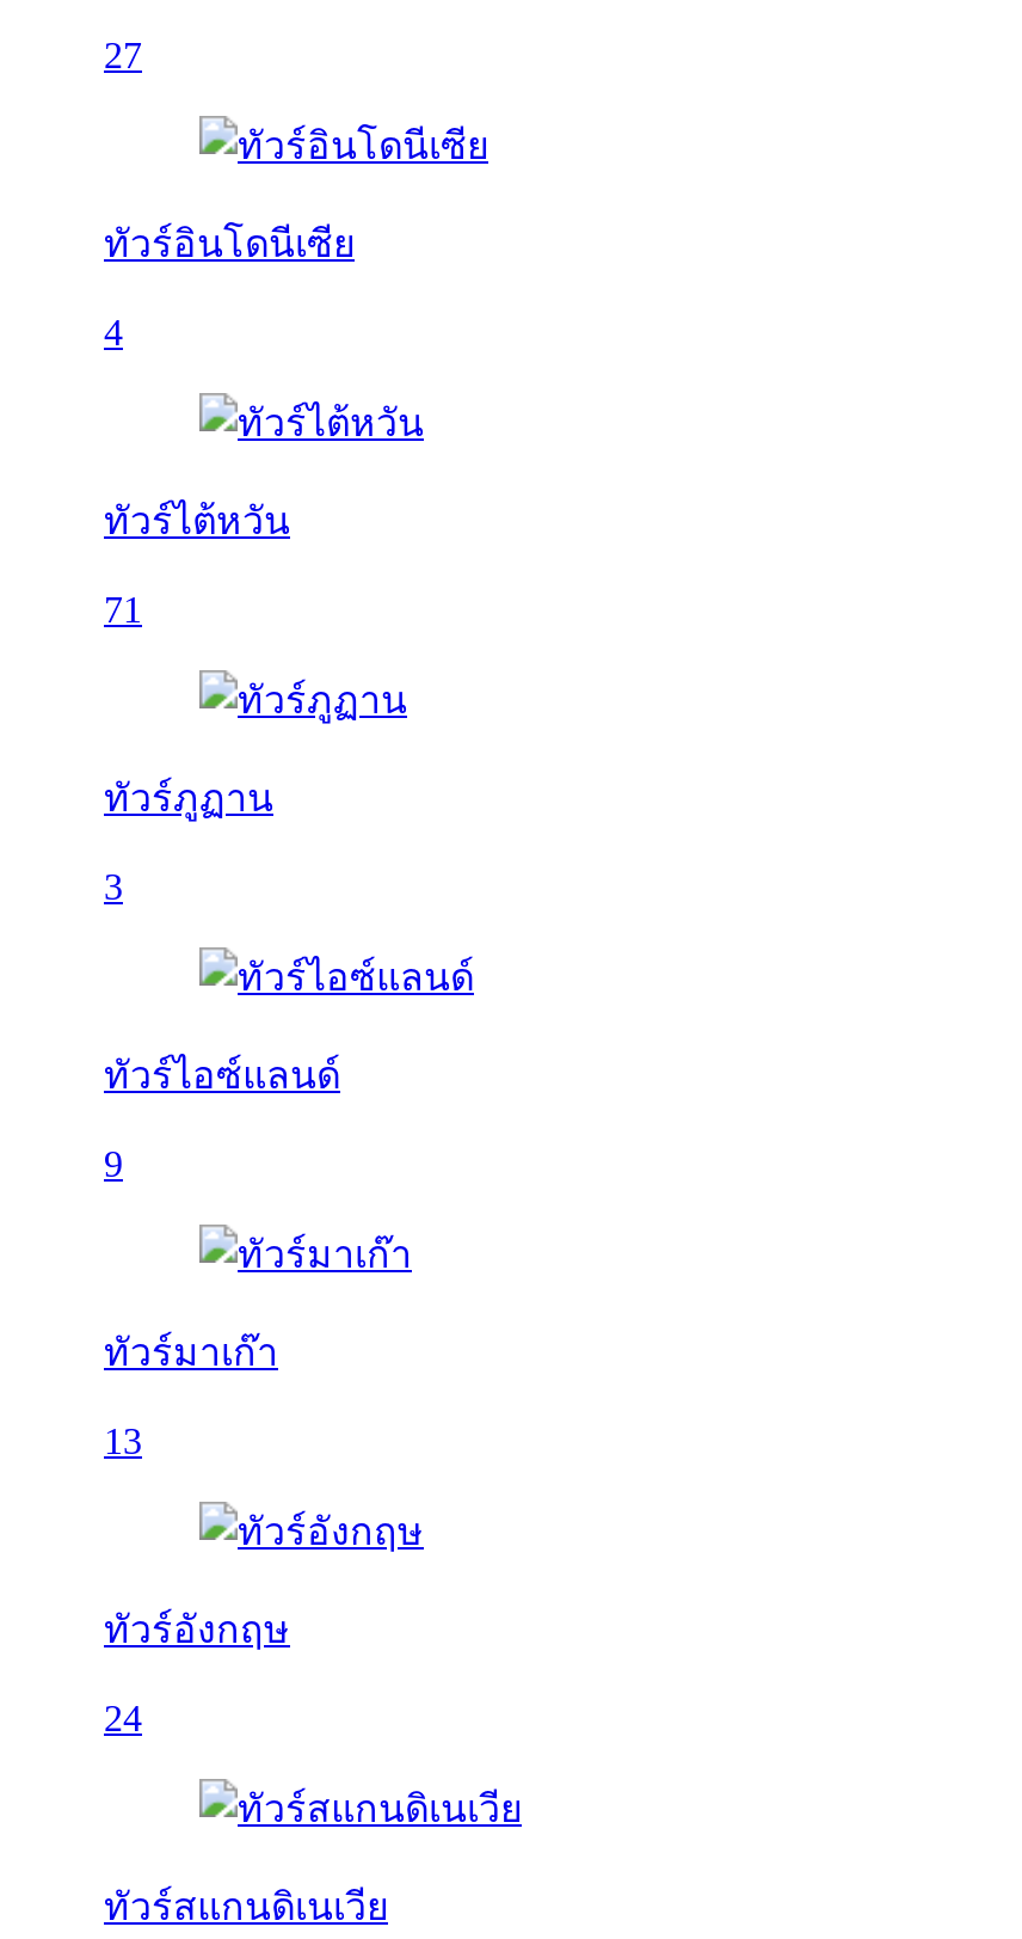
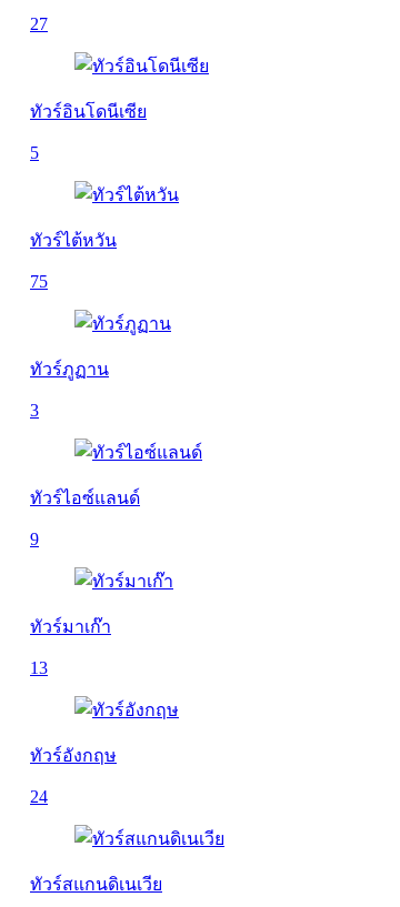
- 4
+ 5

- 71
+ 75
